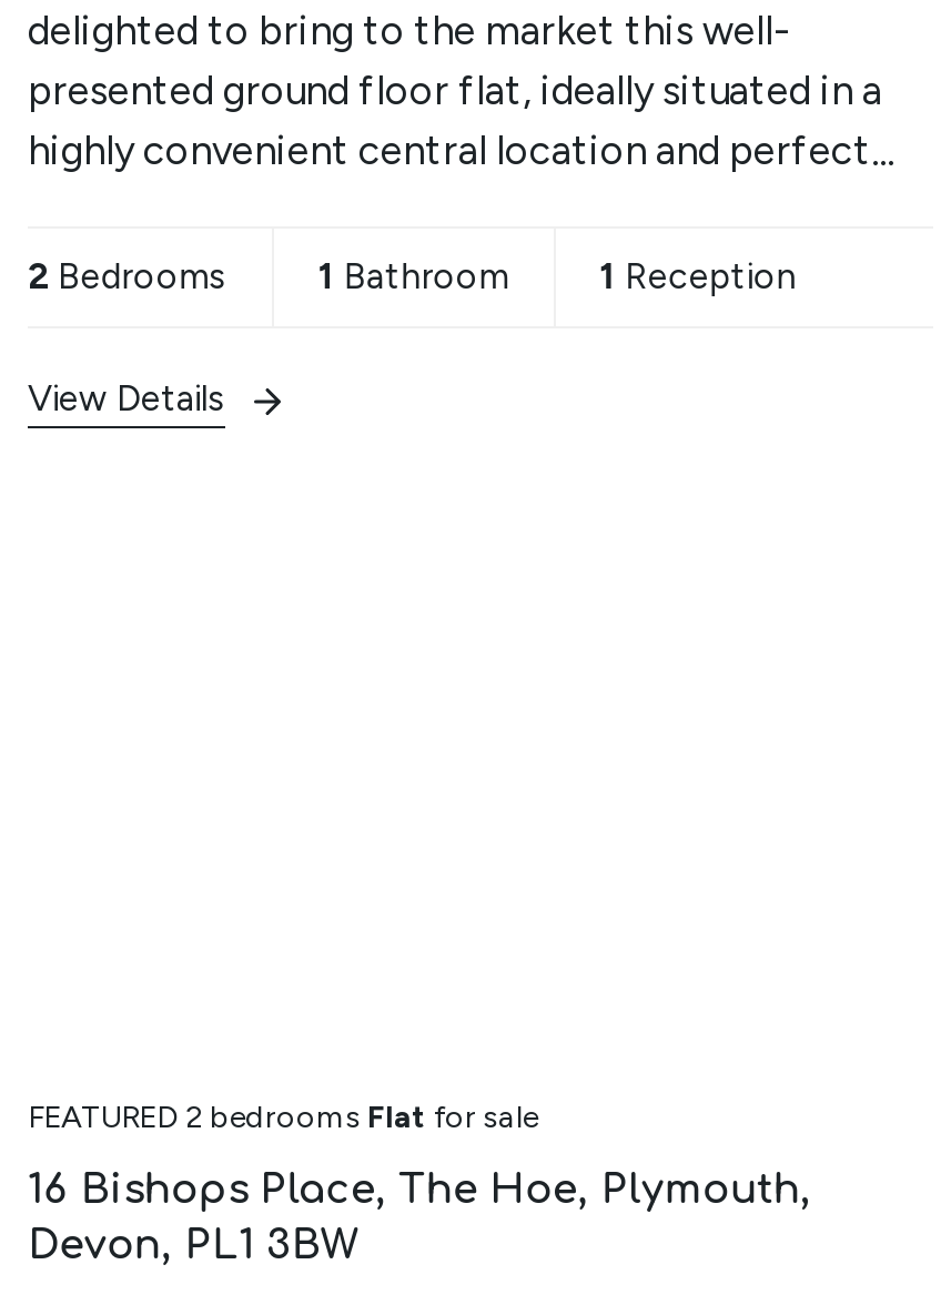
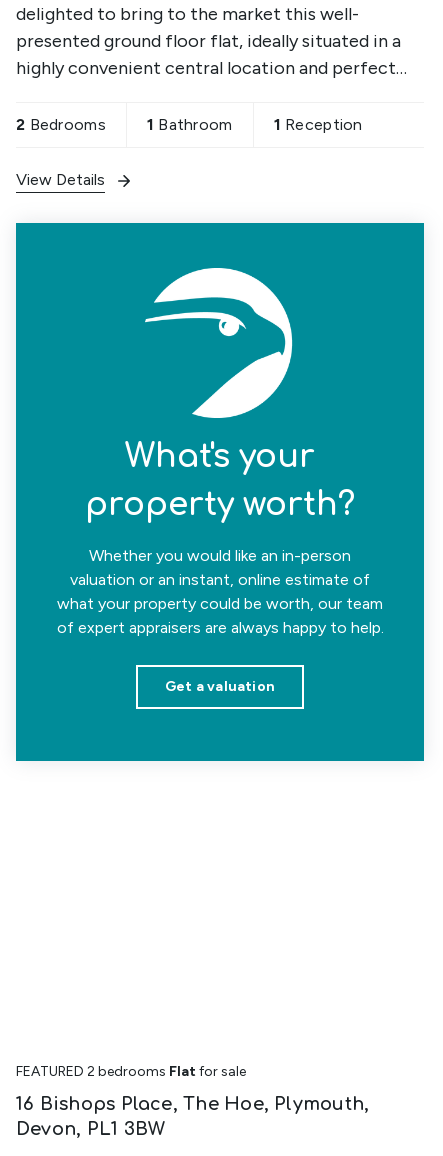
+ [image]
+ What's your
+ property worth?
+ Whether you would like an in-person
+ valuation or an instant, online estimate of
+ what your property could be worth, our team
+ of expert appraisers are always happy to help.
+ Get a valuation
